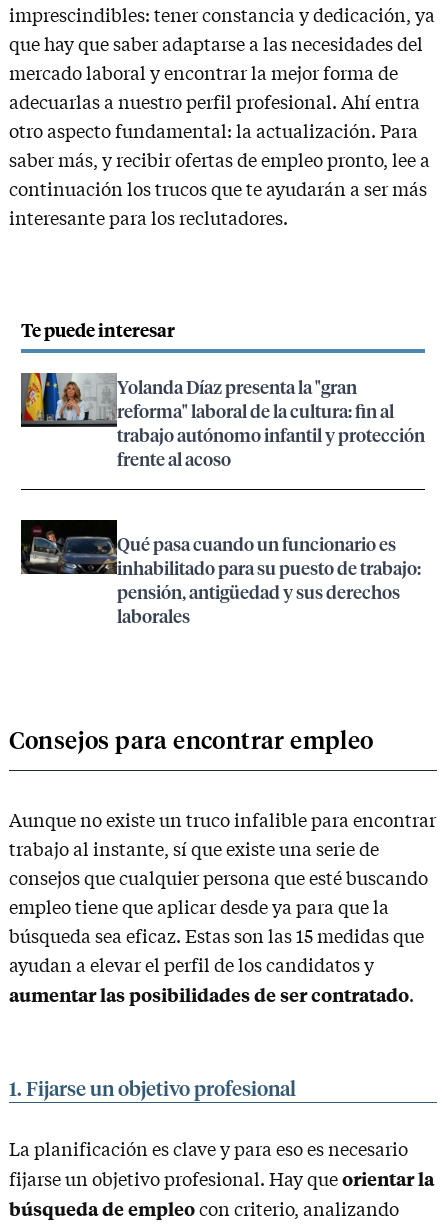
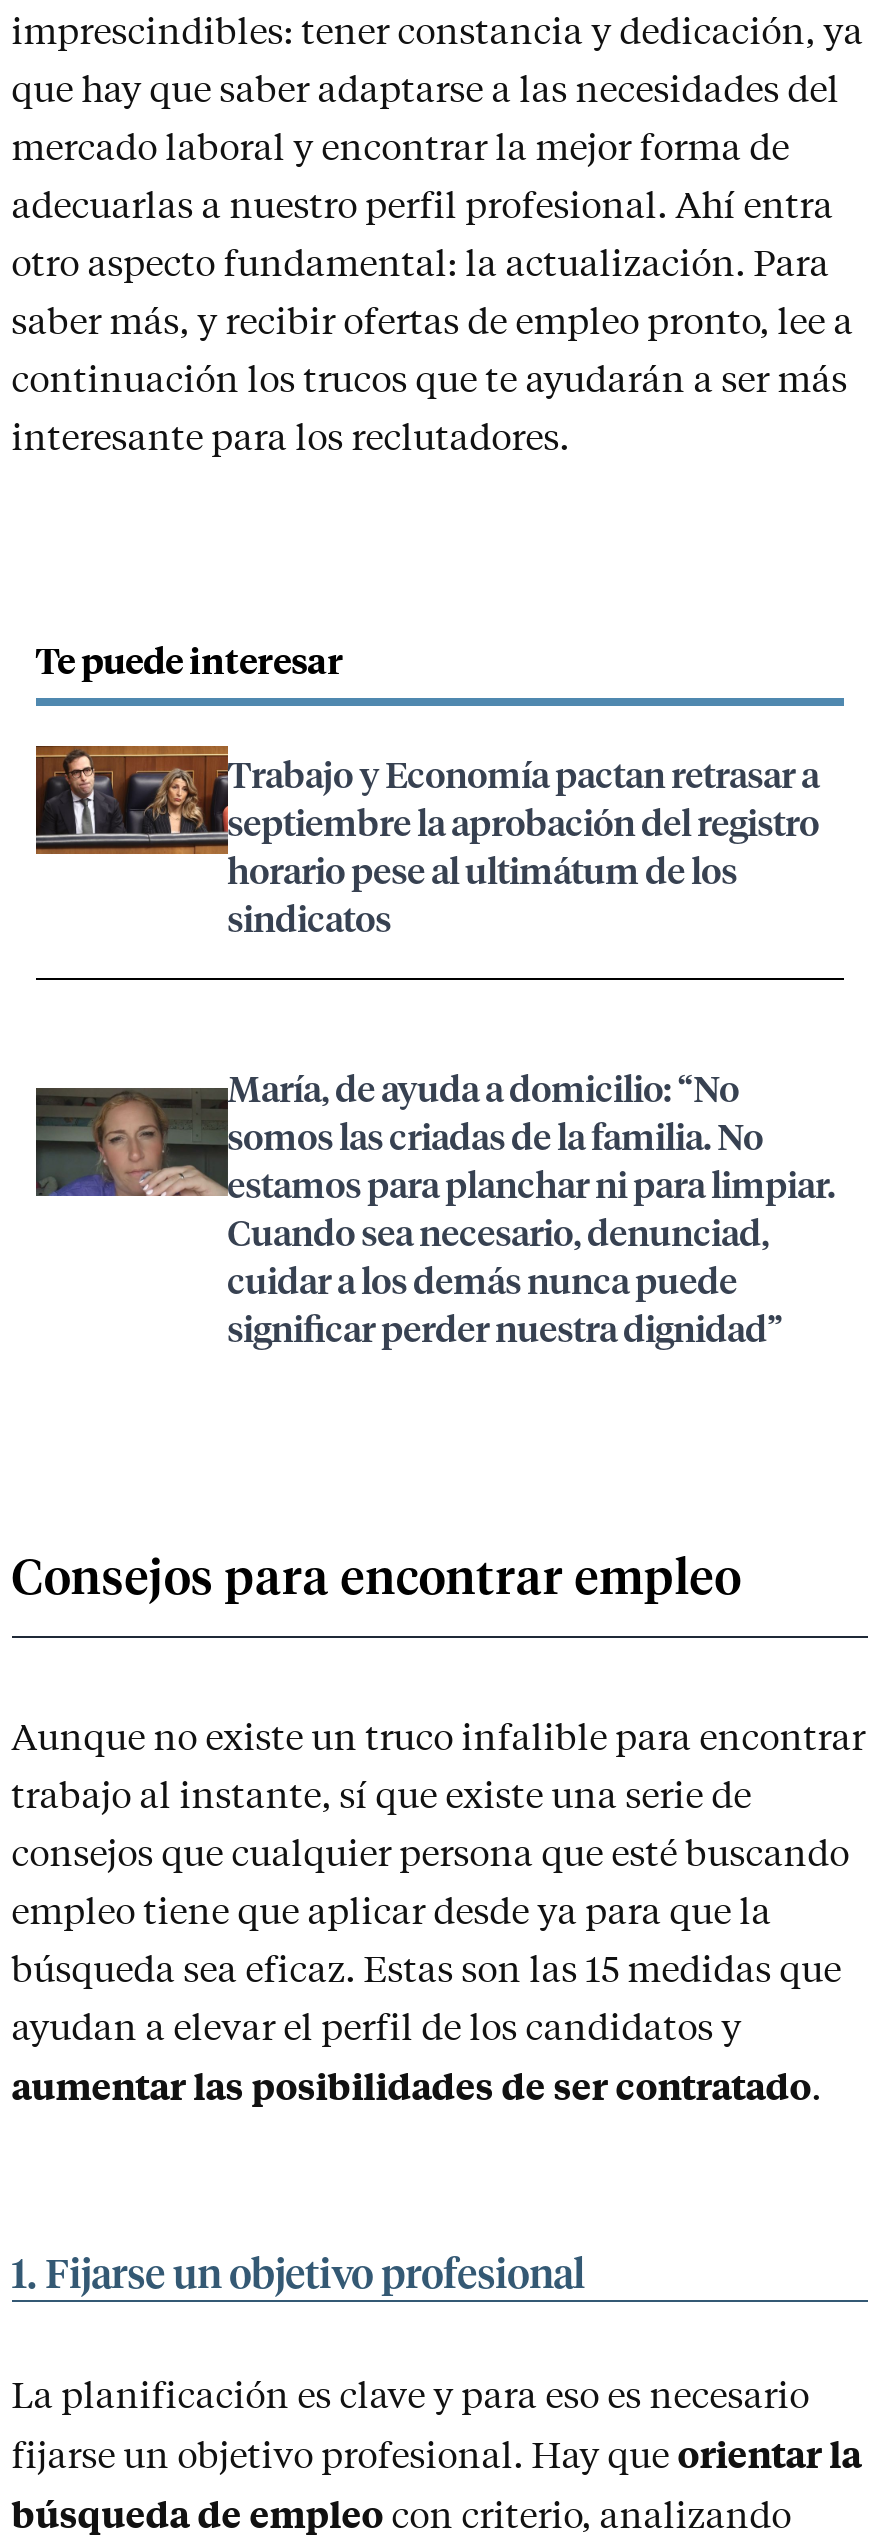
- [image]
- Yolanda Díaz presenta la "gran
- reforma" laboral de la cultura: fin al
- trabajo autónomo infantil y protección
- frente al acoso
+ [image]
+ Trabajo y Economía pactan retrasar a
+ septiembre la aprobación del registro
+ horario pese al ultimátum de los
+ sindicatos

- [image]
- Qué pasa cuando un funcionario es
- inhabilitado para su puesto de trabajo:
- pensión, antigüedad y sus derechos
- laborales
+ [image]
+ María, de ayuda a domicilio: “No
+ somos las criadas de la familia. No
+ estamos para planchar ni para limpiar.
+ Cuando sea necesario, denunciad,
+ cuidar a los demás nunca puede
+ significar perder nuestra dignidad”
